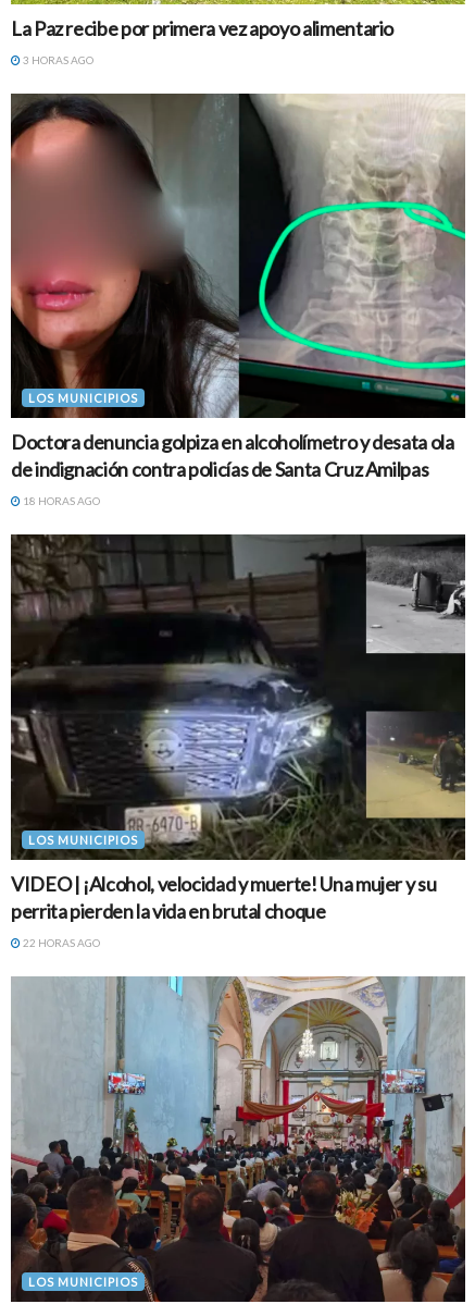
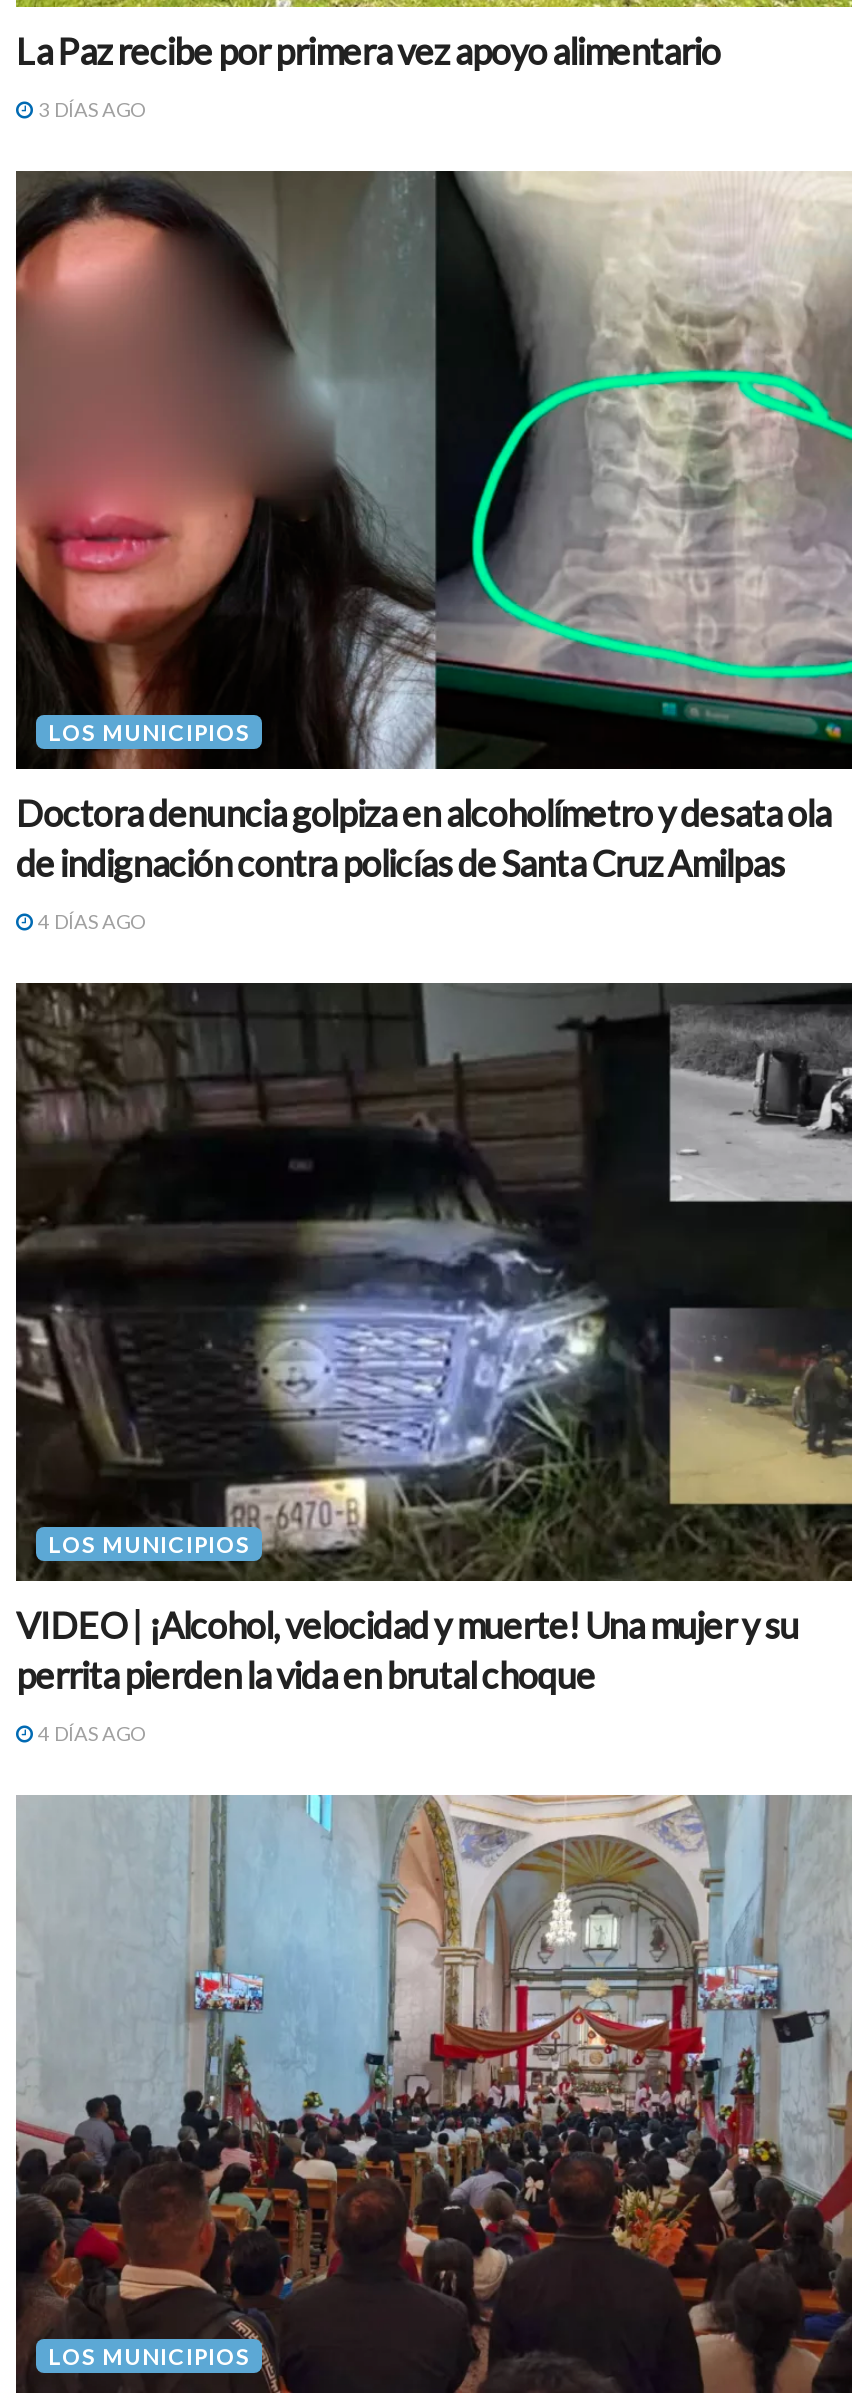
- 3 HORAS AGO
+ 3 DÍAS AGO

- 18 HORAS AGO
+ 4 DÍAS AGO

- 22 HORAS AGO
+ 4 DÍAS AGO
